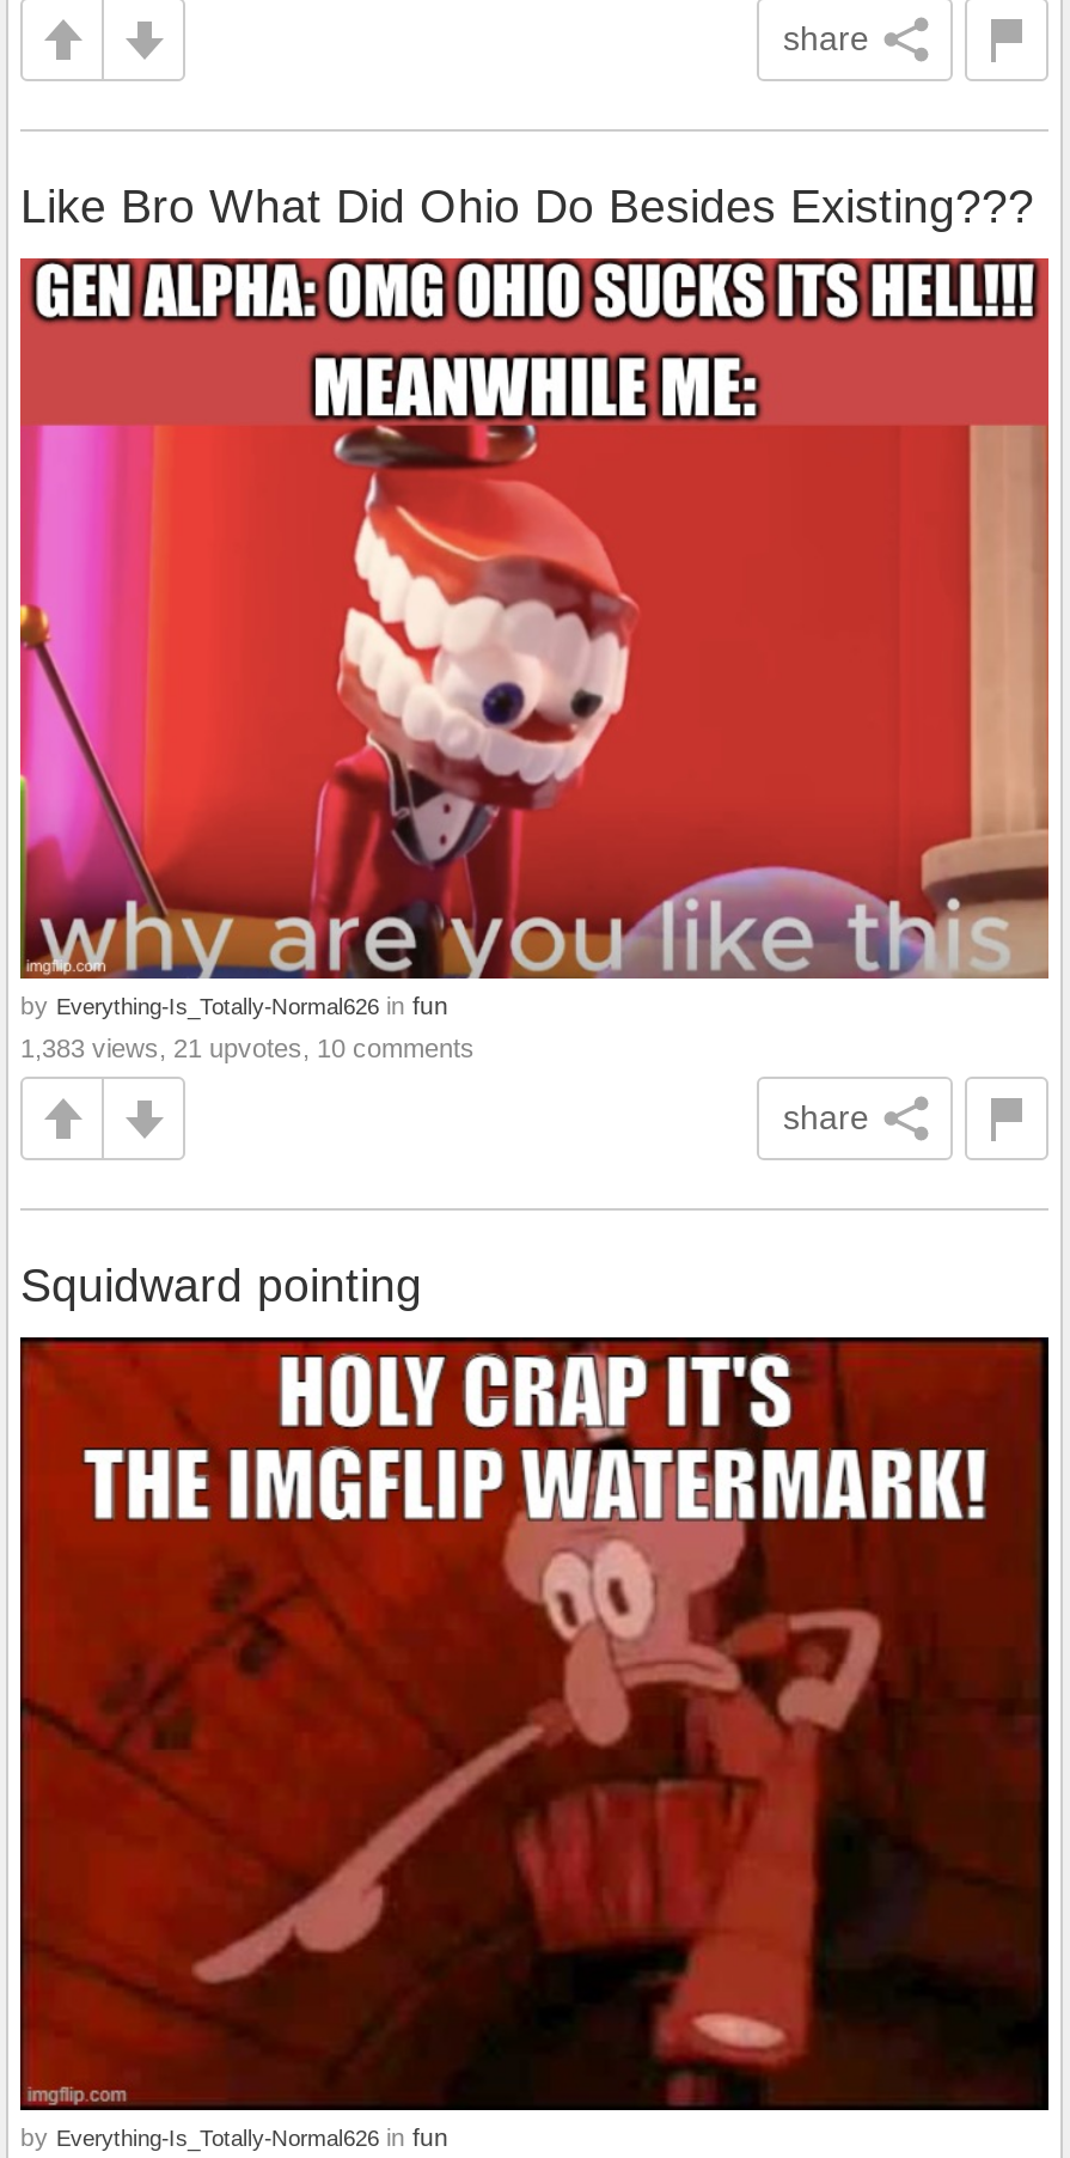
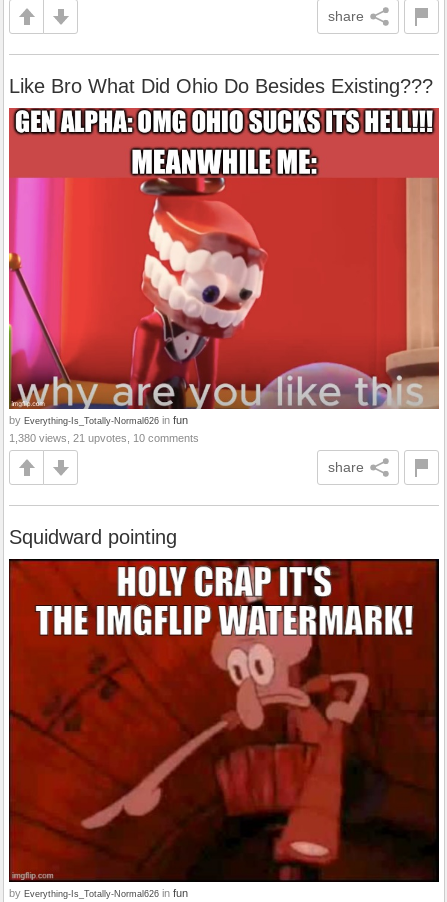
- 1,383 views, 21 upvotes, 10 comments
+ 1,380 views, 21 upvotes, 10 comments
